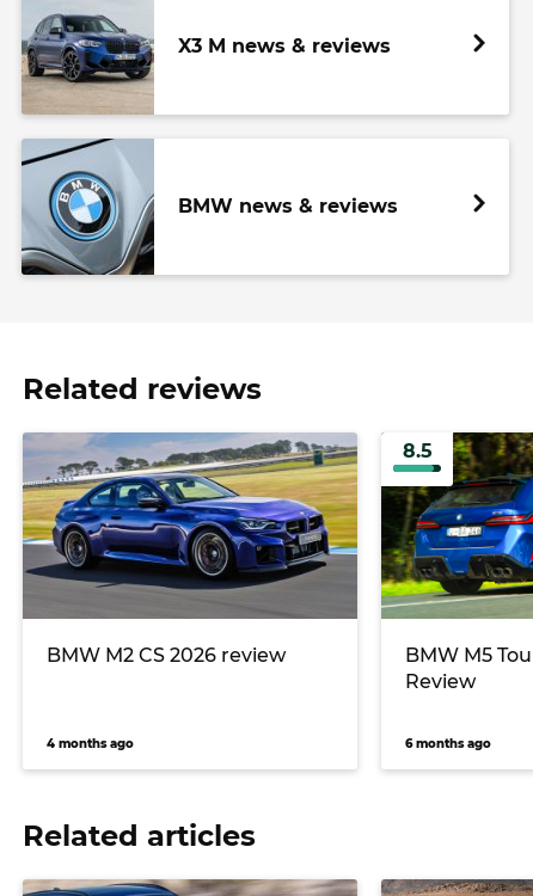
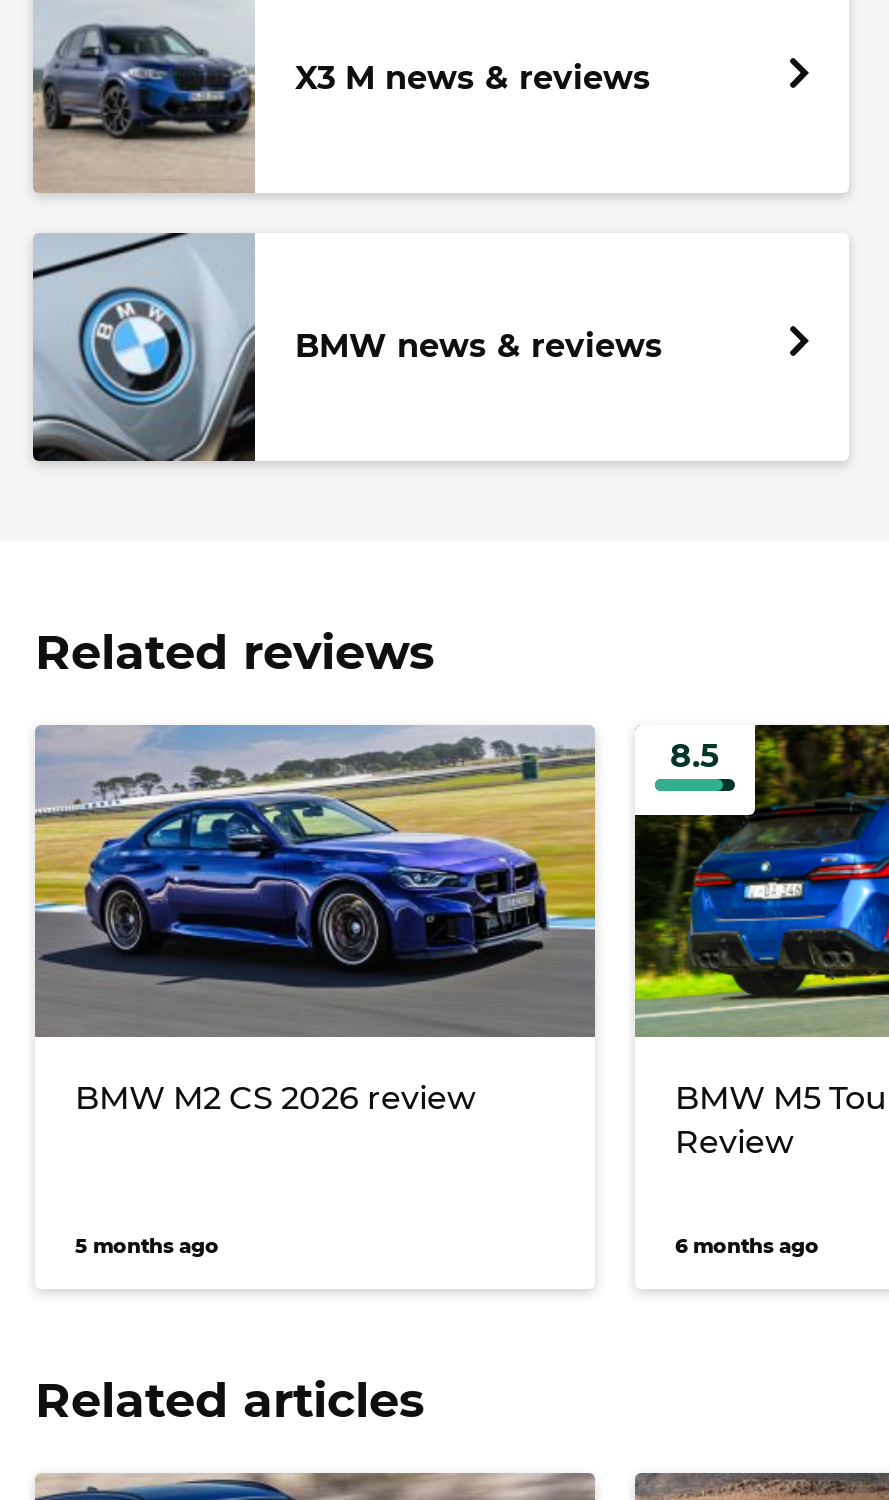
- 4 months ago
+ 5 months ago
